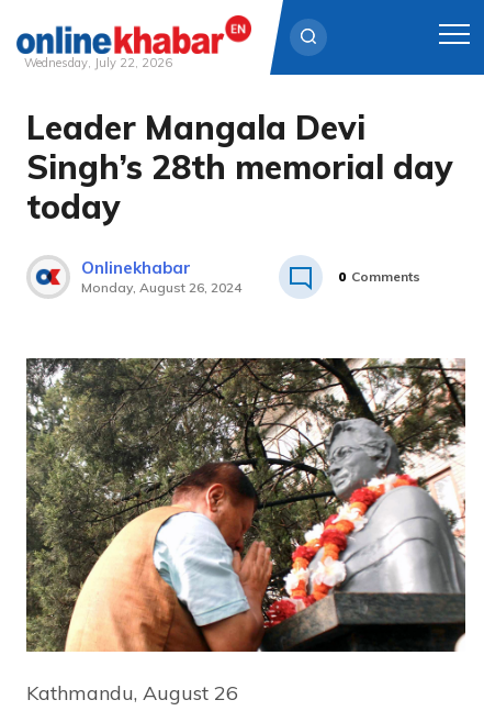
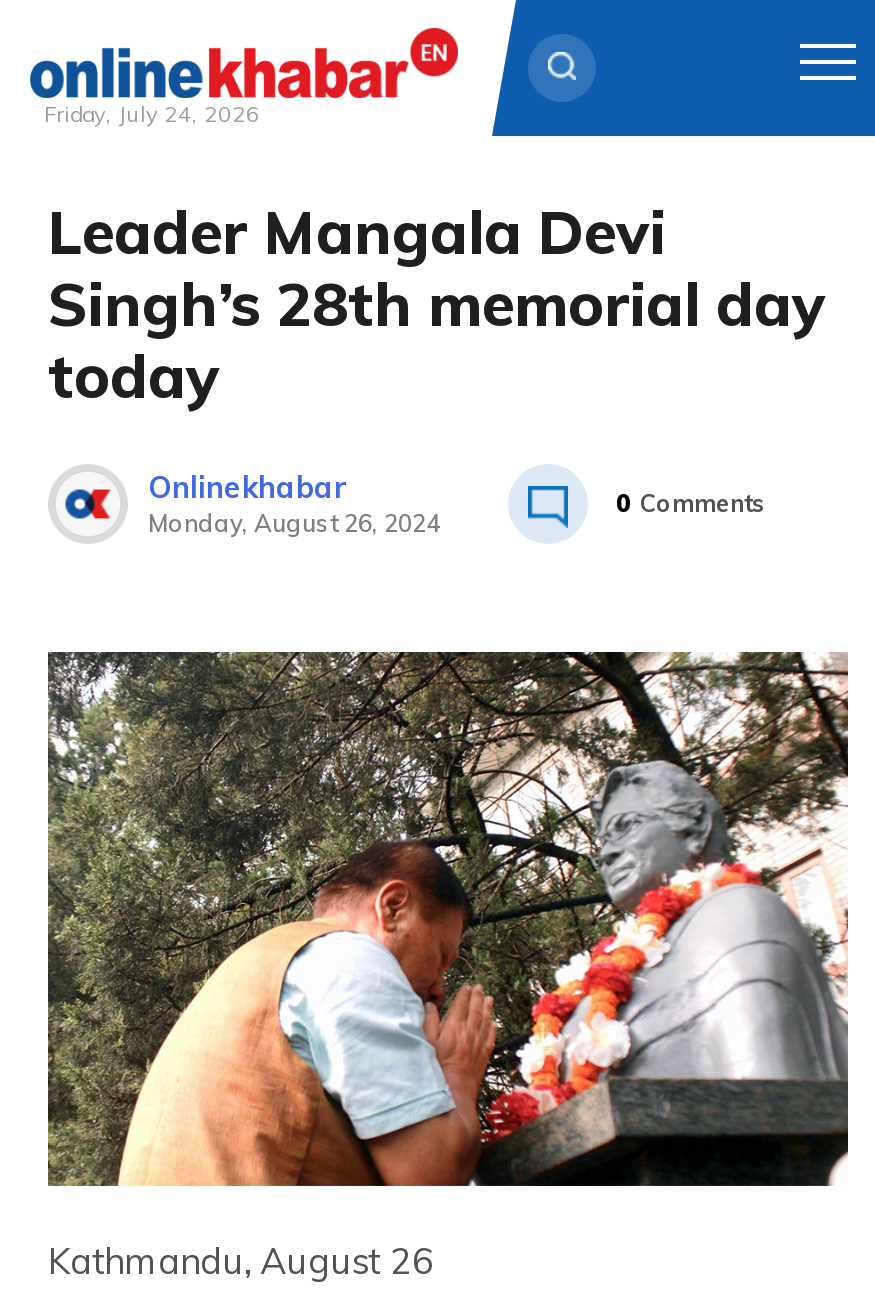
- Wednesday, July 22, 2026
+ Friday, July 24, 2026
